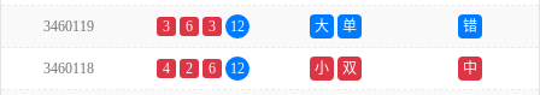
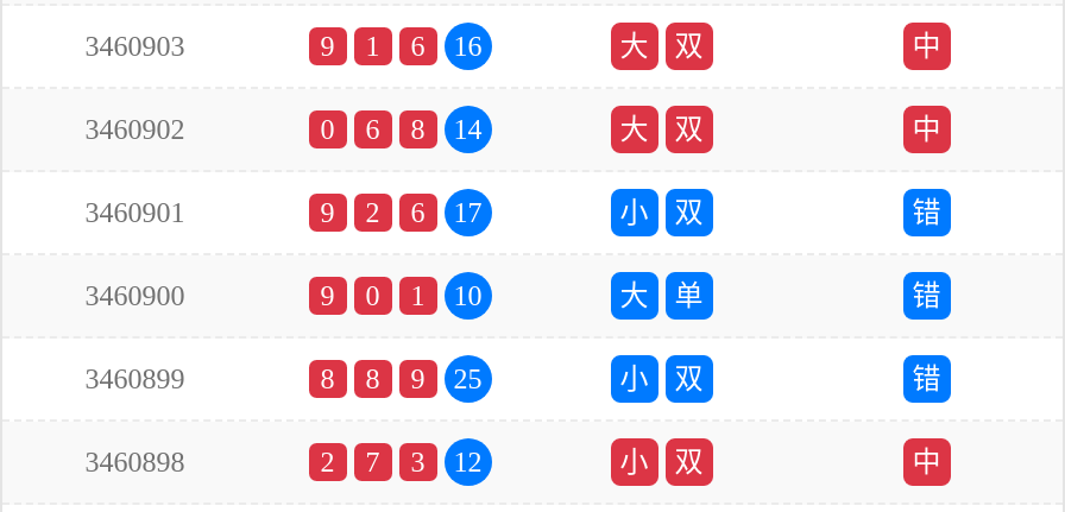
- 3460119
- 3
+ 3460903
+ 9
+ 1

- 3
- 12
+ 16
+ 大
+ 双
+ 中
+ 3460902
+ 0
+ 6
+ 8
+ 14
+ 大
+ 双
+ 中
+ 3460901
+ 9
+ 2
+ 6
+ 17
+ 小
+ 双
+ 错
+ 3460900
+ 9
+ 0
+ 1
+ 10

- 3460118
- 4
+ 3460899
+ 8
+ 8
+ 9
+ 25
+ 小
+ 双
+ 错
+ 3460898

- 6
+ 7
+ 3
